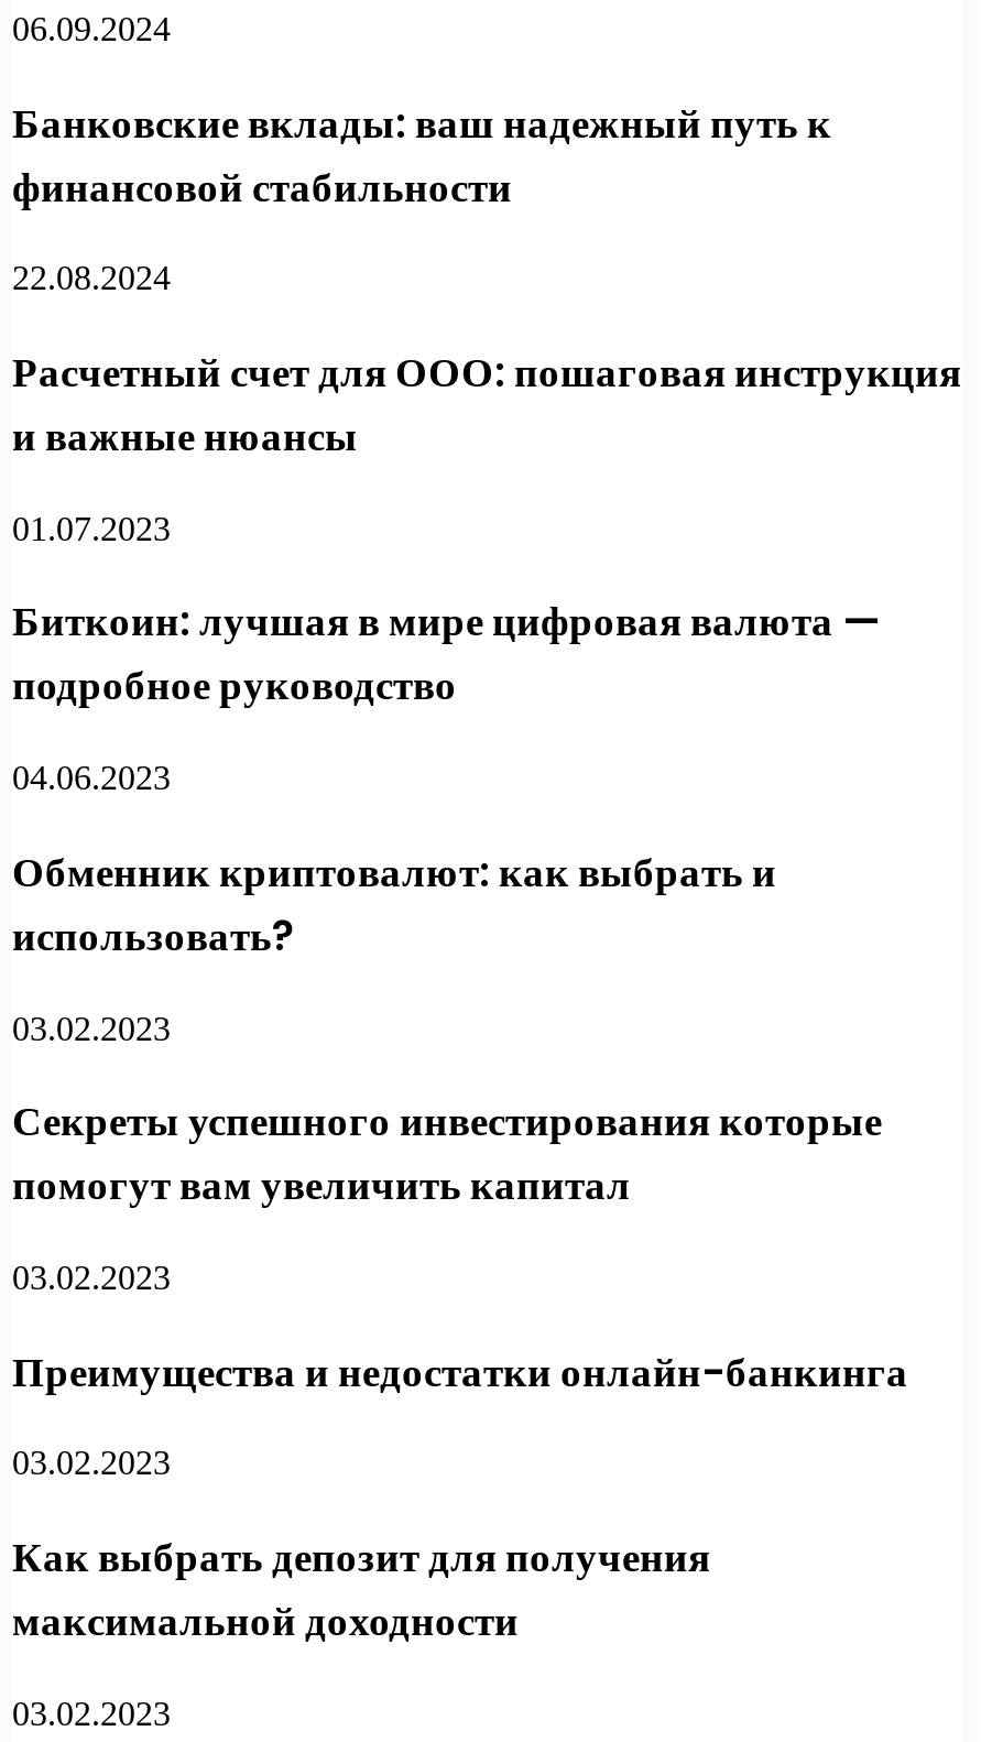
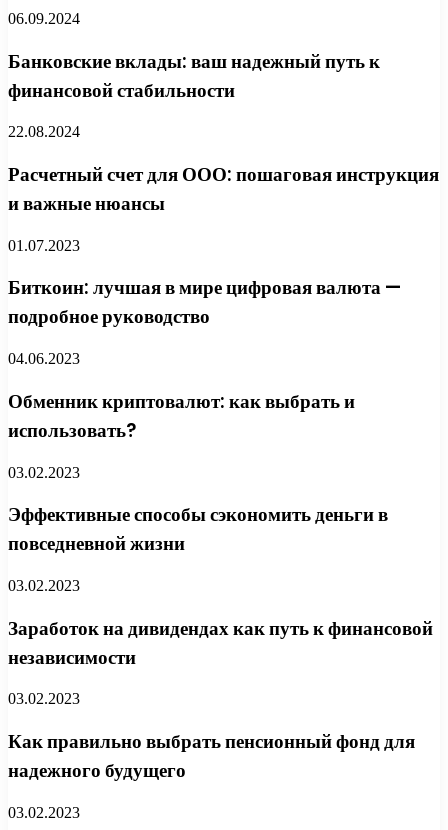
- Секреты успешного инвестирования которые
- помогут вам увеличить капитал
+ Эффективные способы сэкономить деньги в
+ повседневной жизни

- Преимущества и недостатки онлайн-банкинга
+ Заработок на дивидендах как путь к финансовой
+ независимости

- Как выбрать депозит для получения
- максимальной доходности
+ Как правильно выбрать пенсионный фонд для
+ надежного будущего
